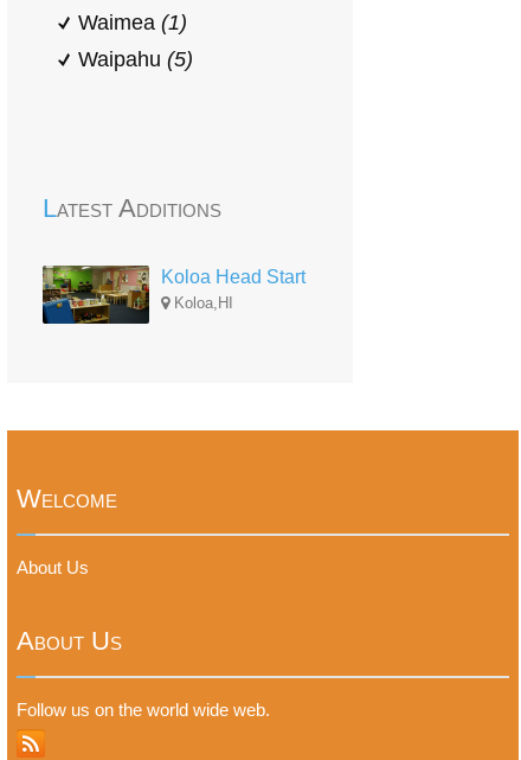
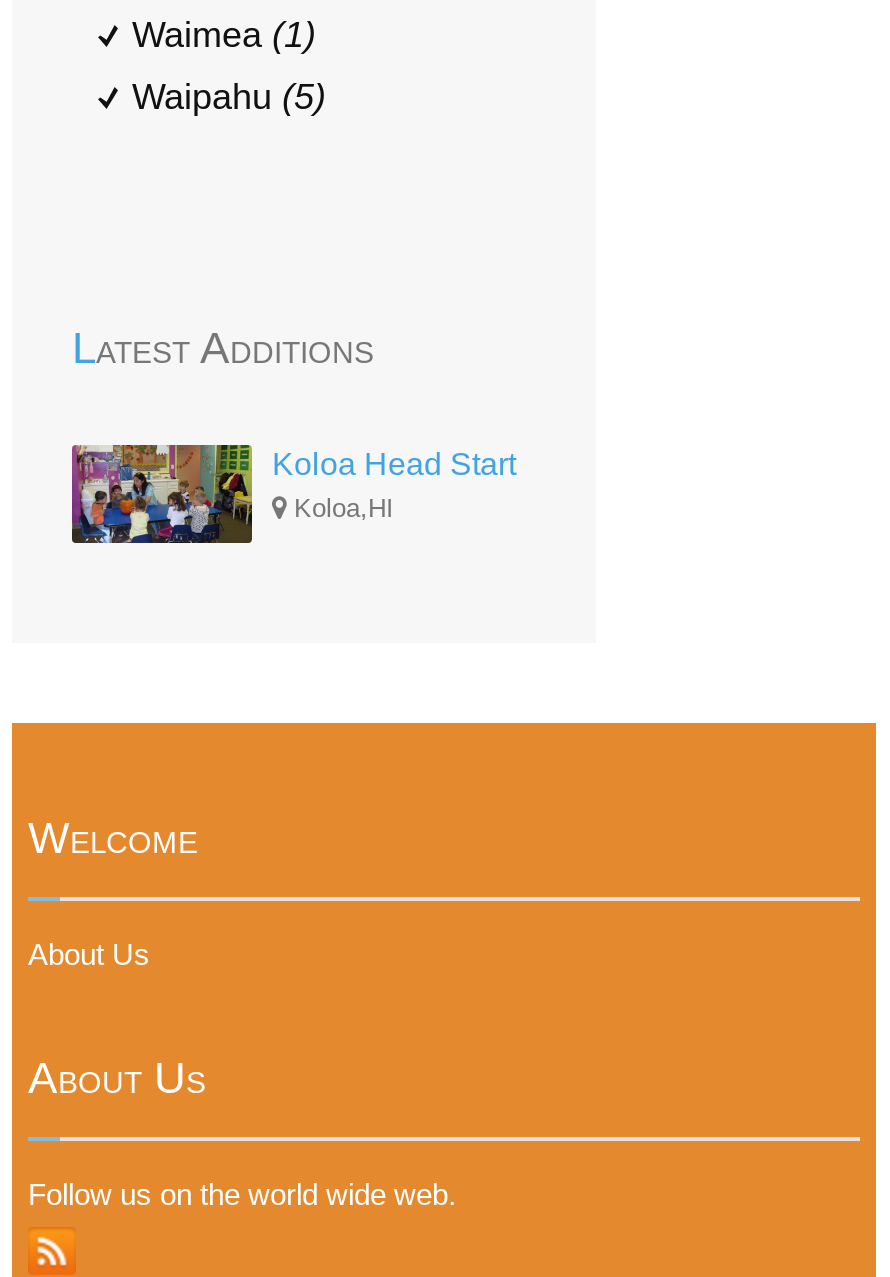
- [image]
+ [image]
